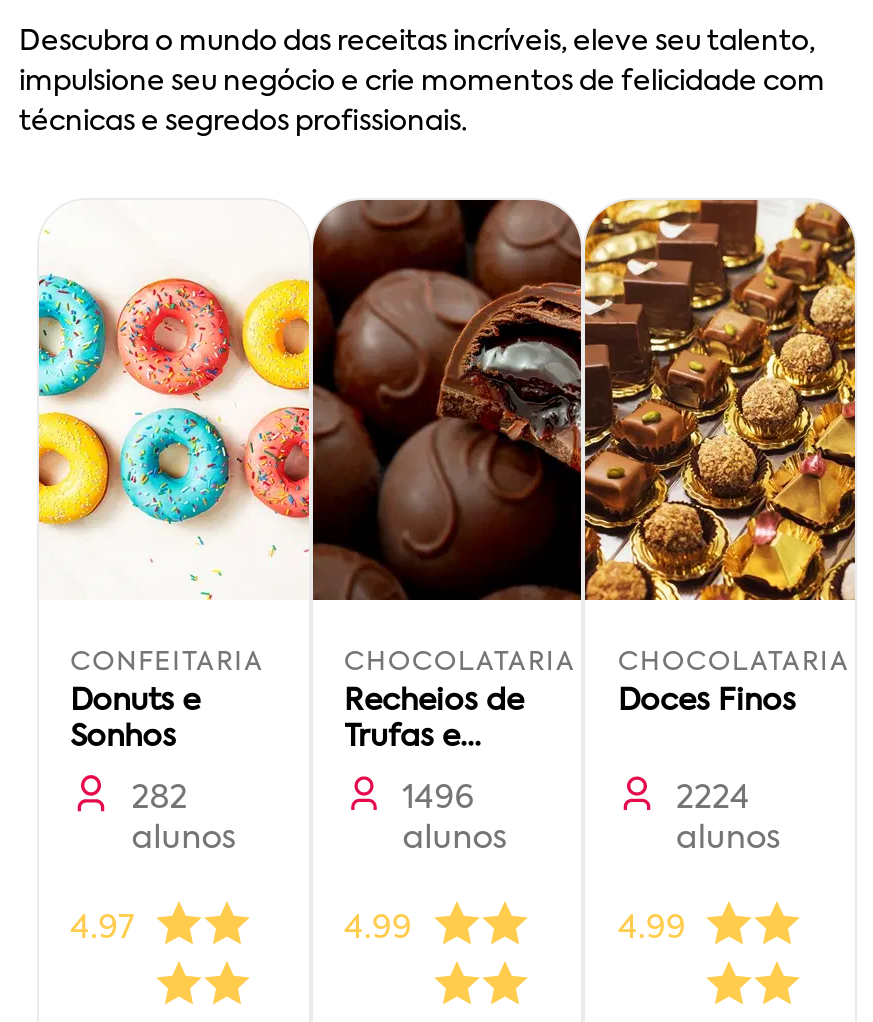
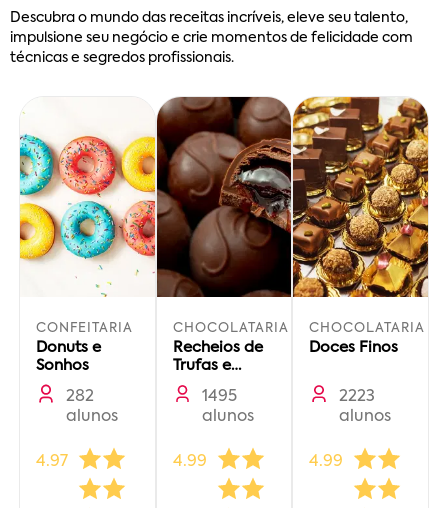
- 1496
+ 1495

- 2224
+ 2223
